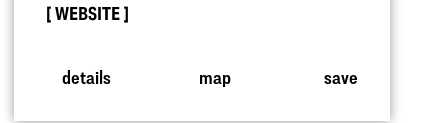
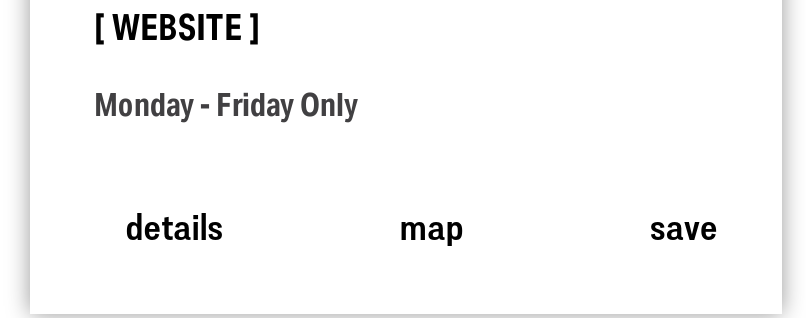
+ Monday - Friday Only
